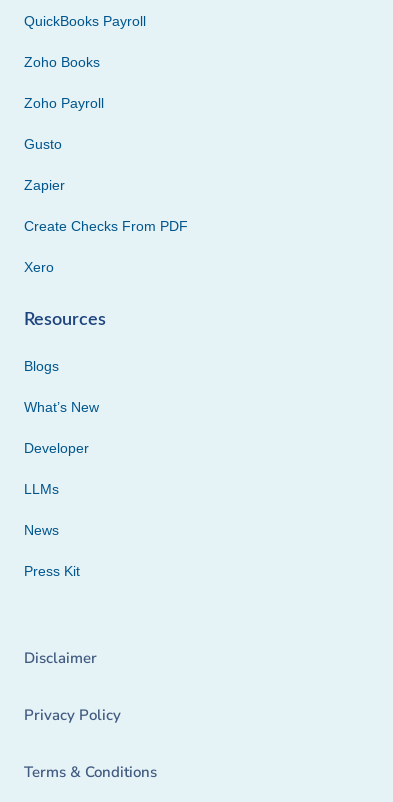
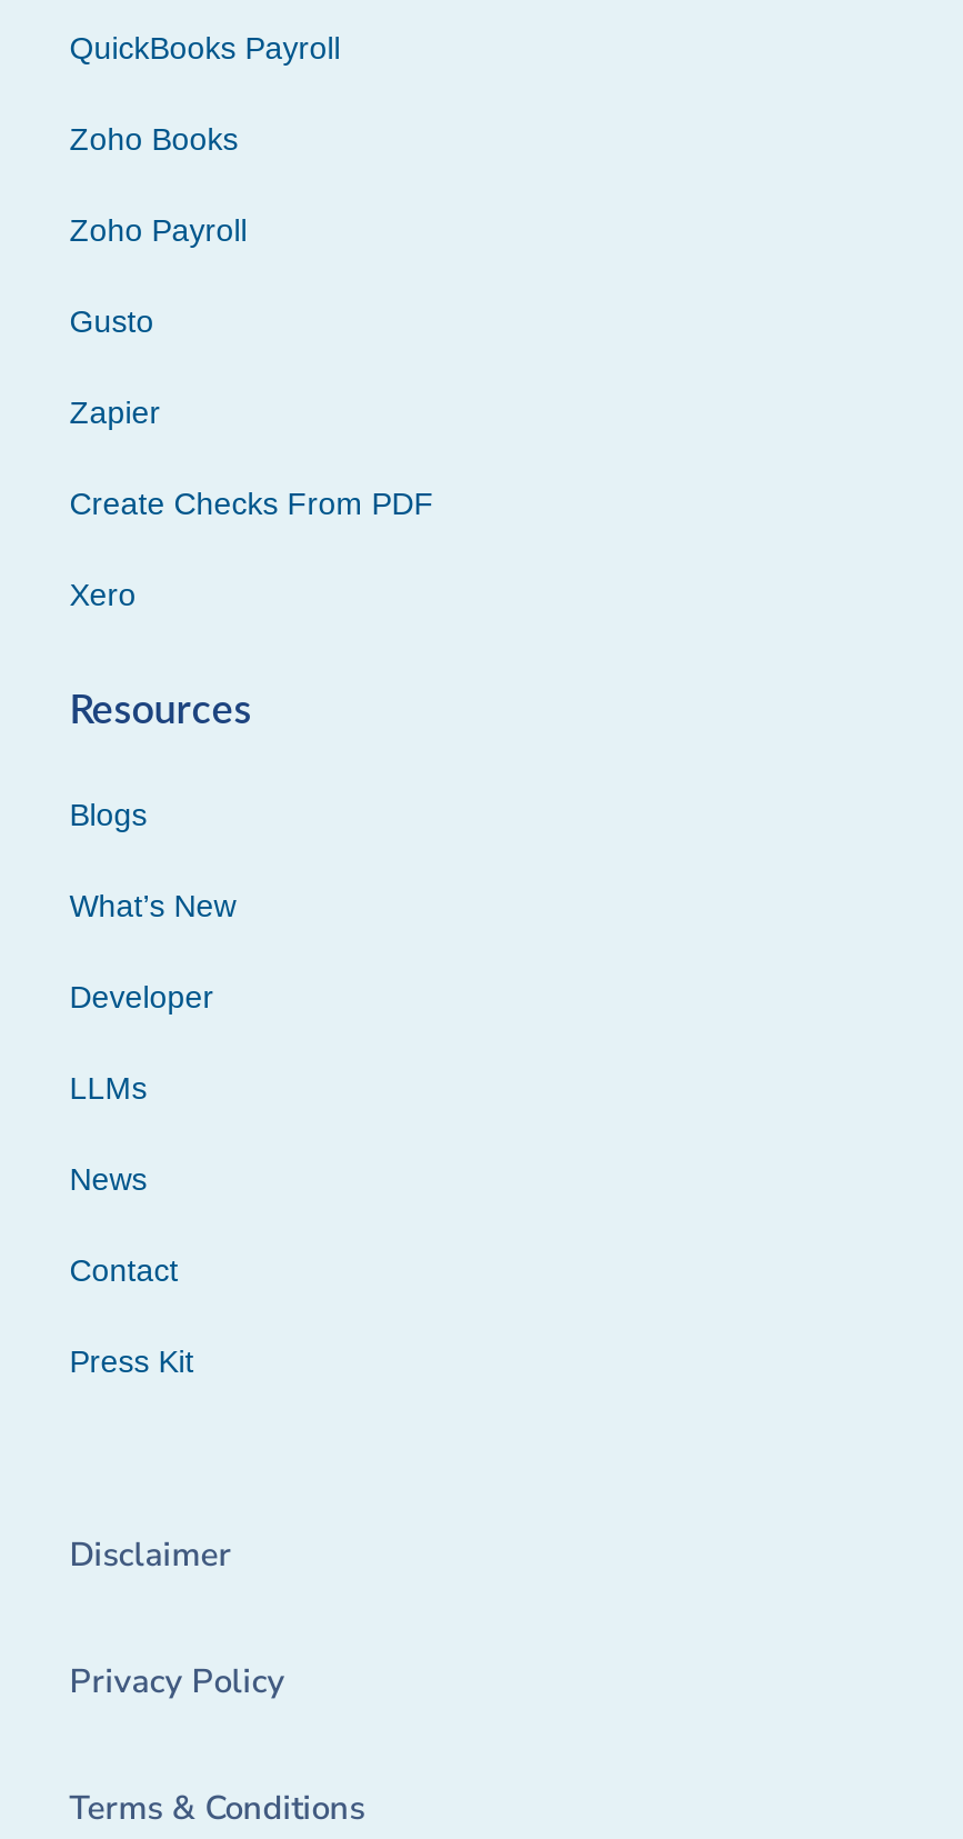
+ Contact
